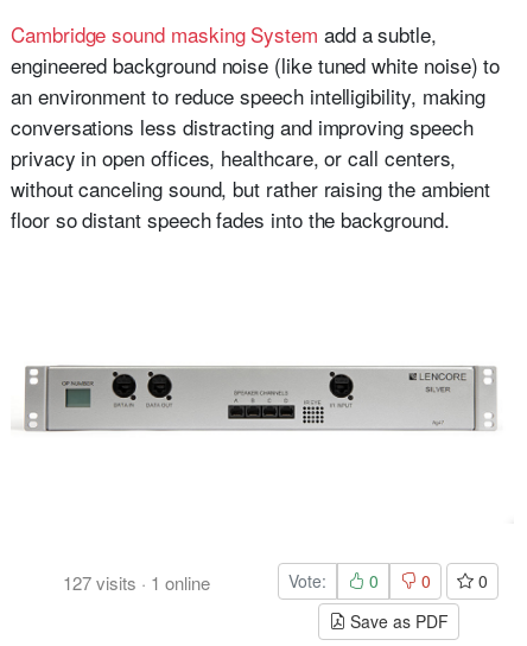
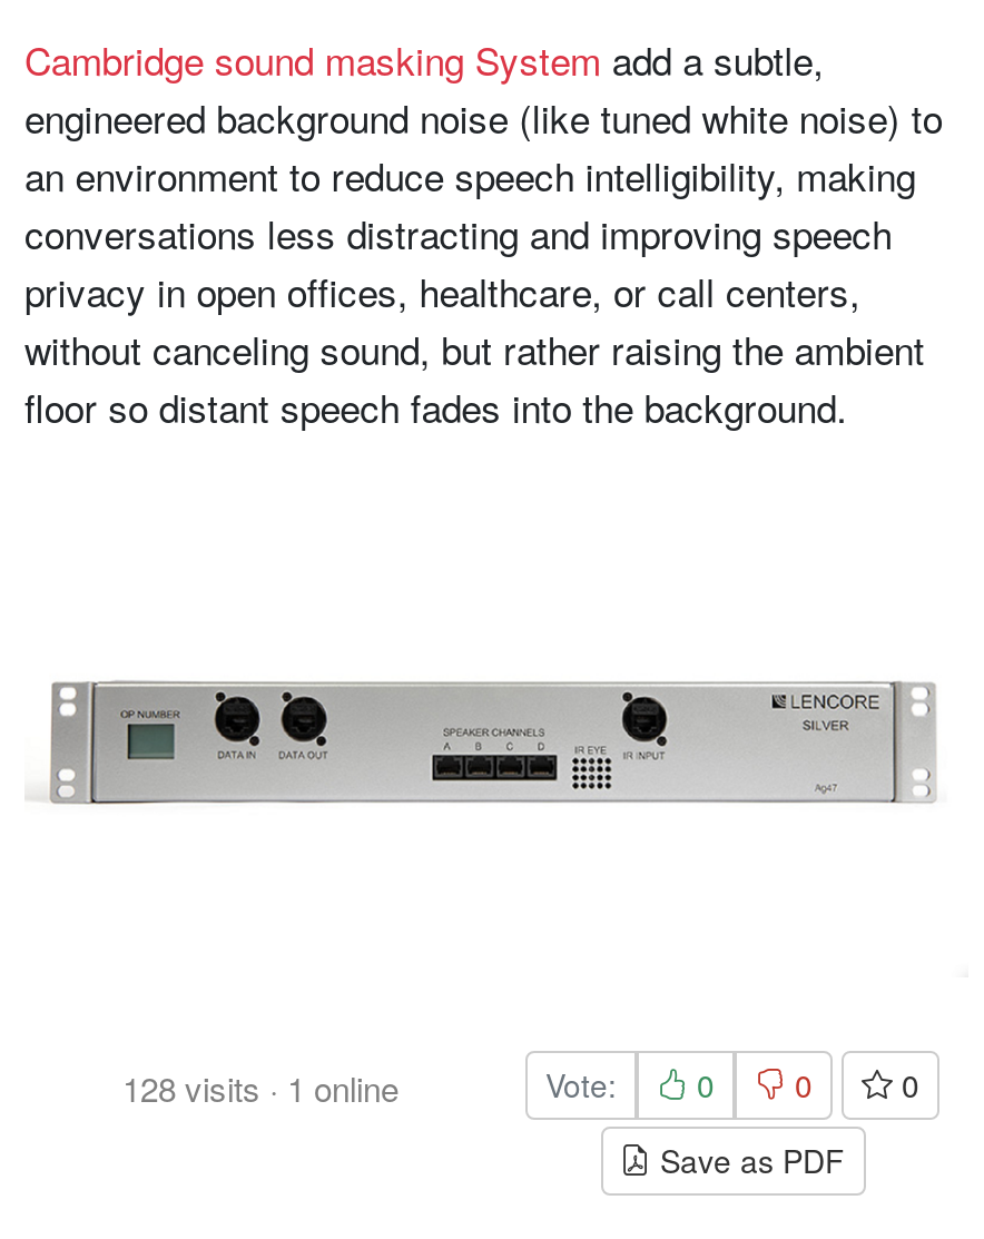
- 127 visits · 1 online
+ 128 visits · 1 online
